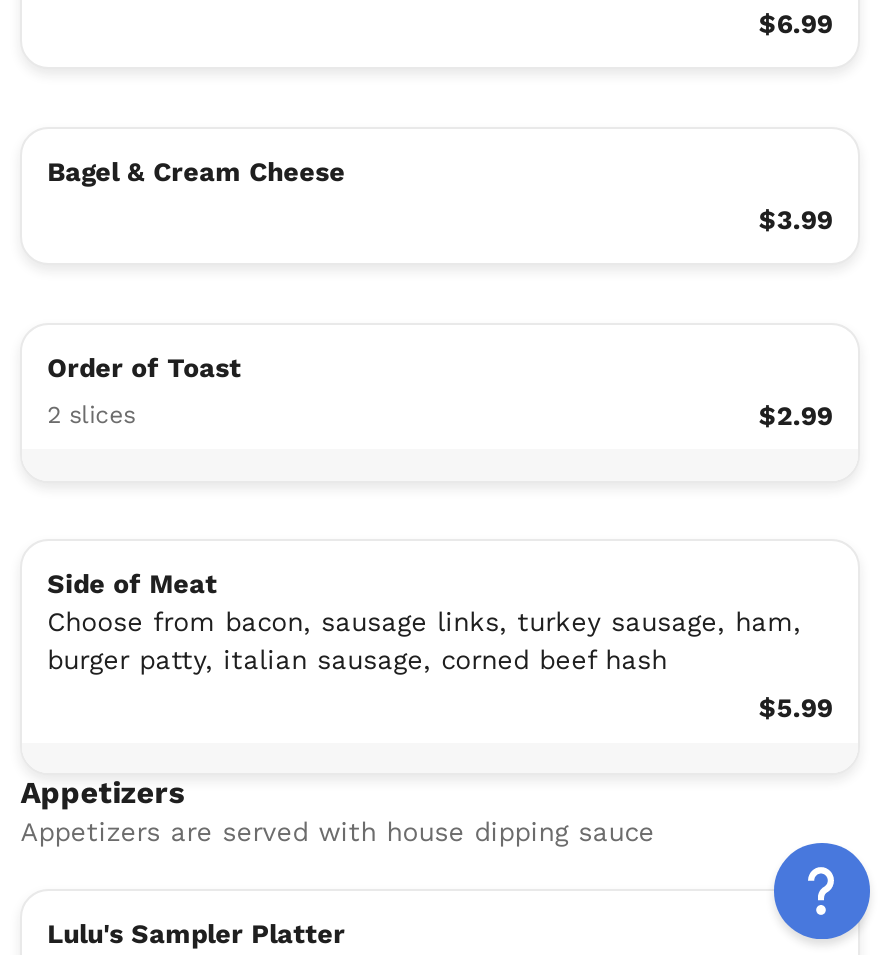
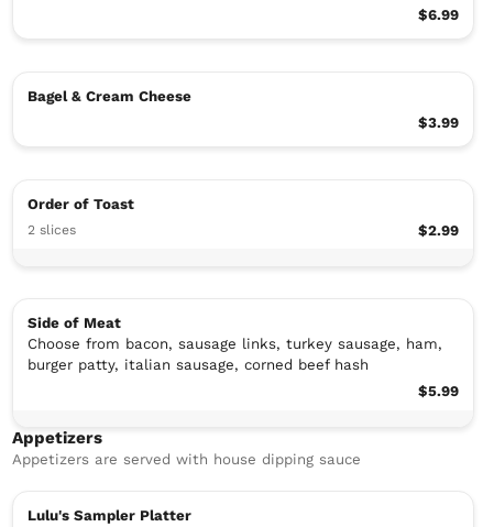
- [image]
